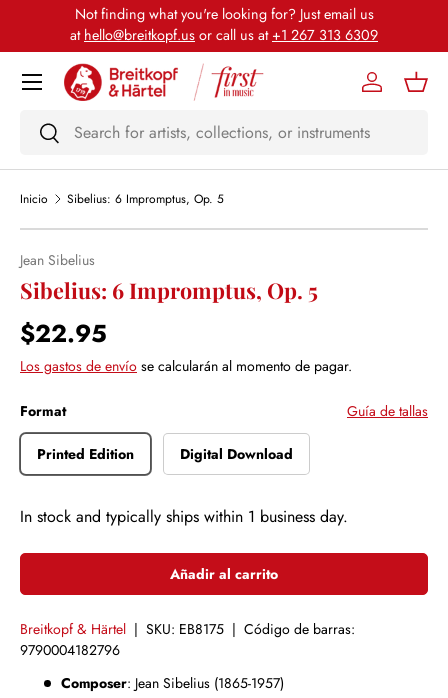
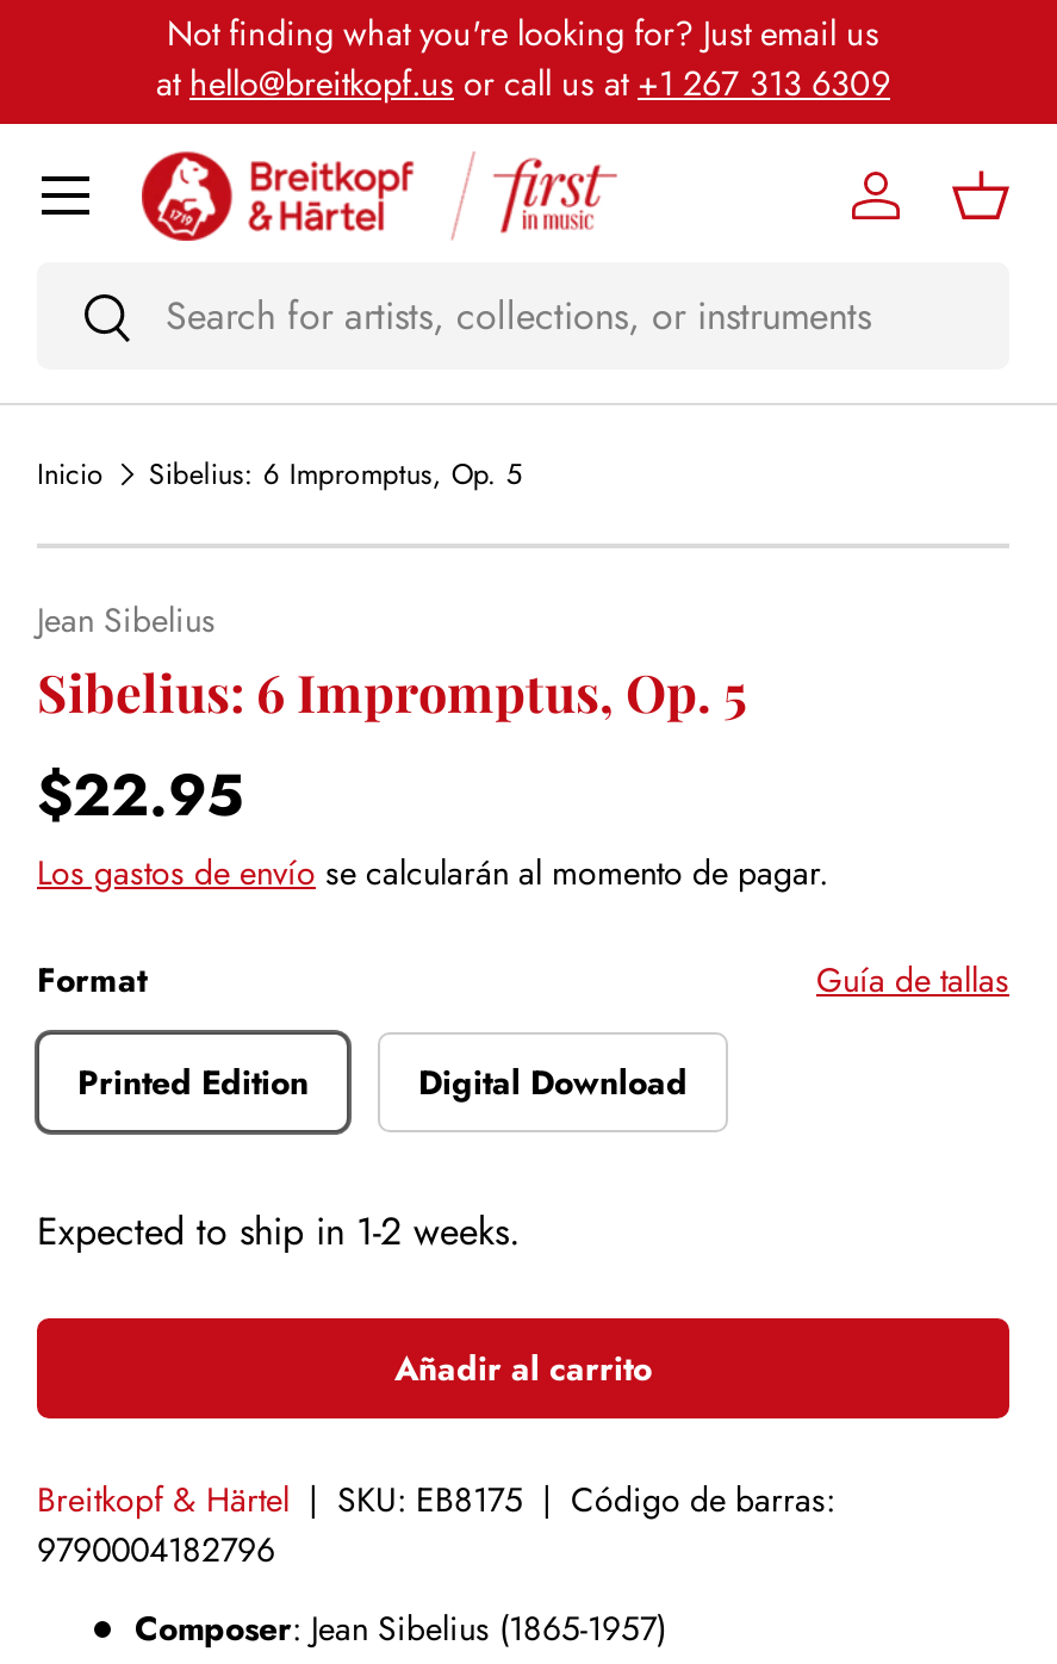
- In stock and typically ships within 1 business day.
+ Expected to ship in 1-2 weeks.
